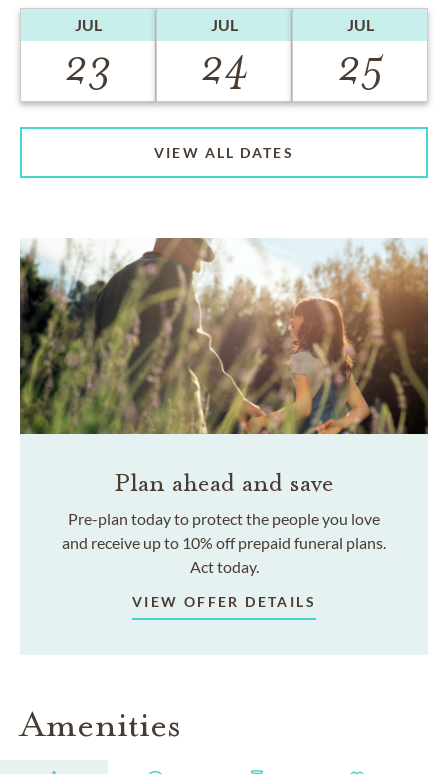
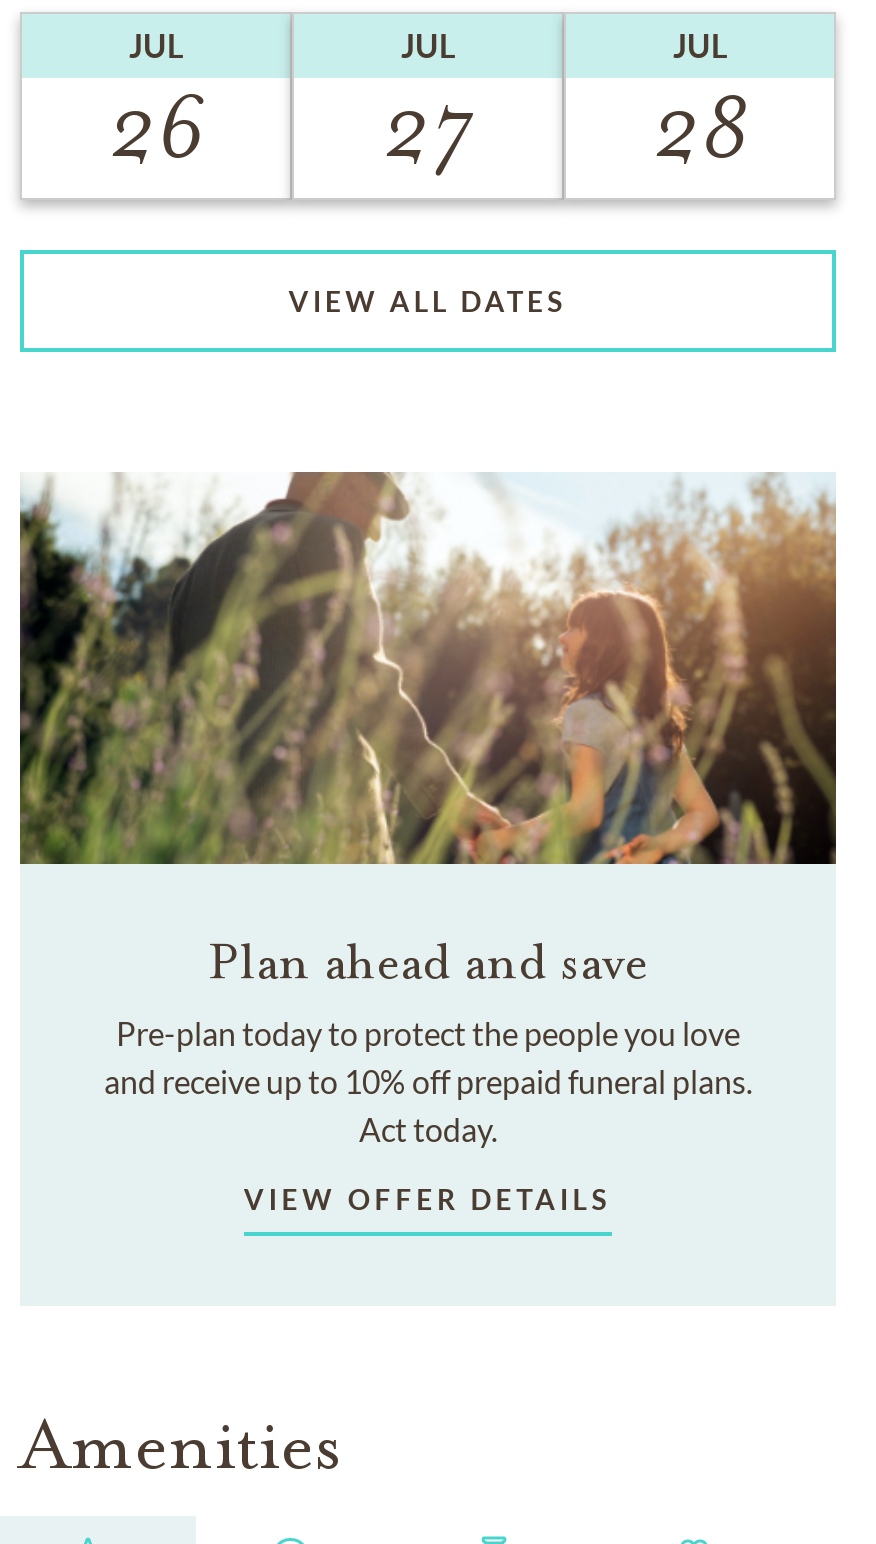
- 23
+ 26

- 24
+ 27

- 25
+ 28
